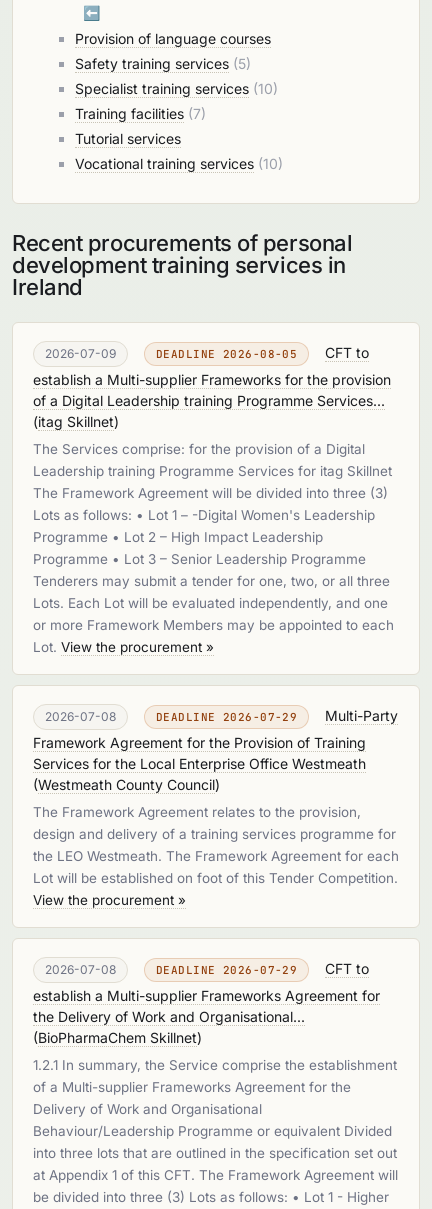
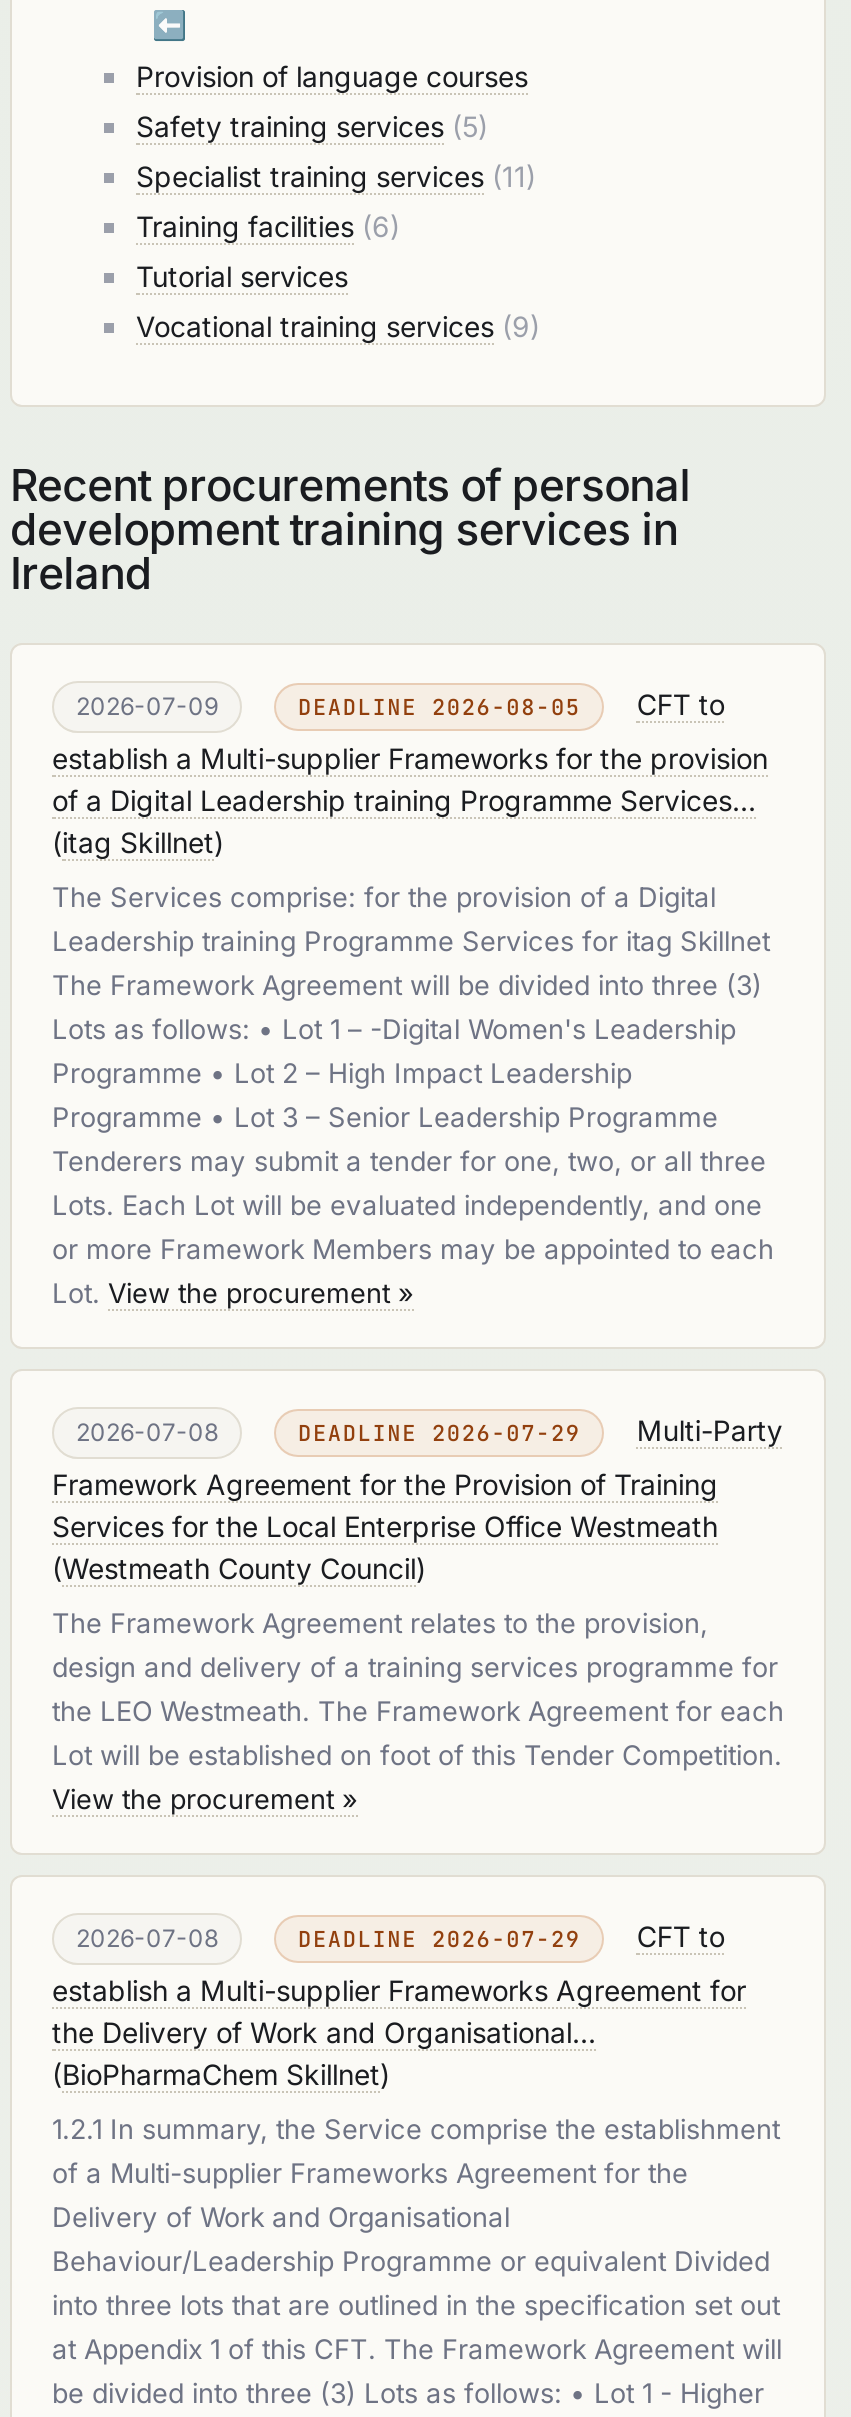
- Specialist training services (10)
+ Specialist training services (11)

- Training facilities (7)
+ Training facilities (6)

- Vocational training services (10)
+ Vocational training services (9)
